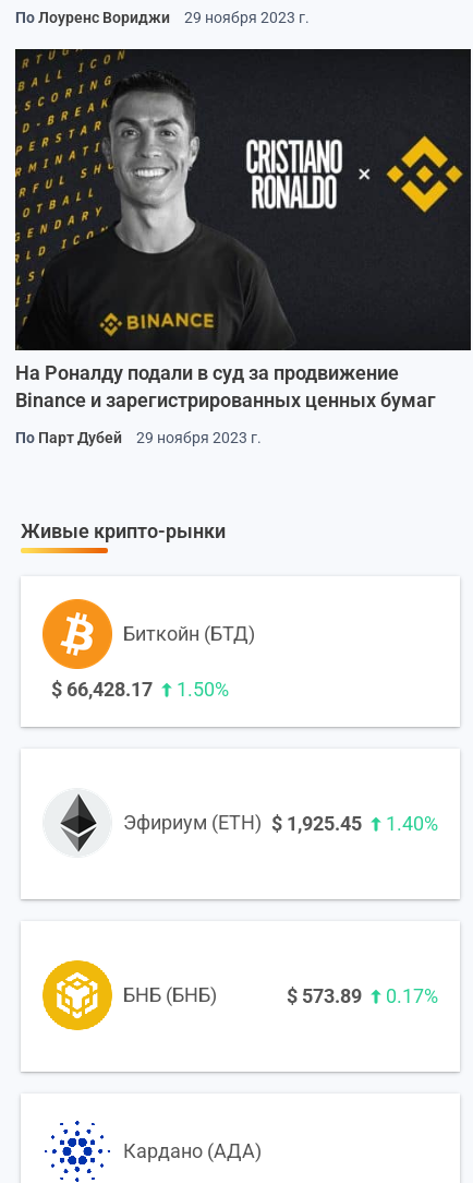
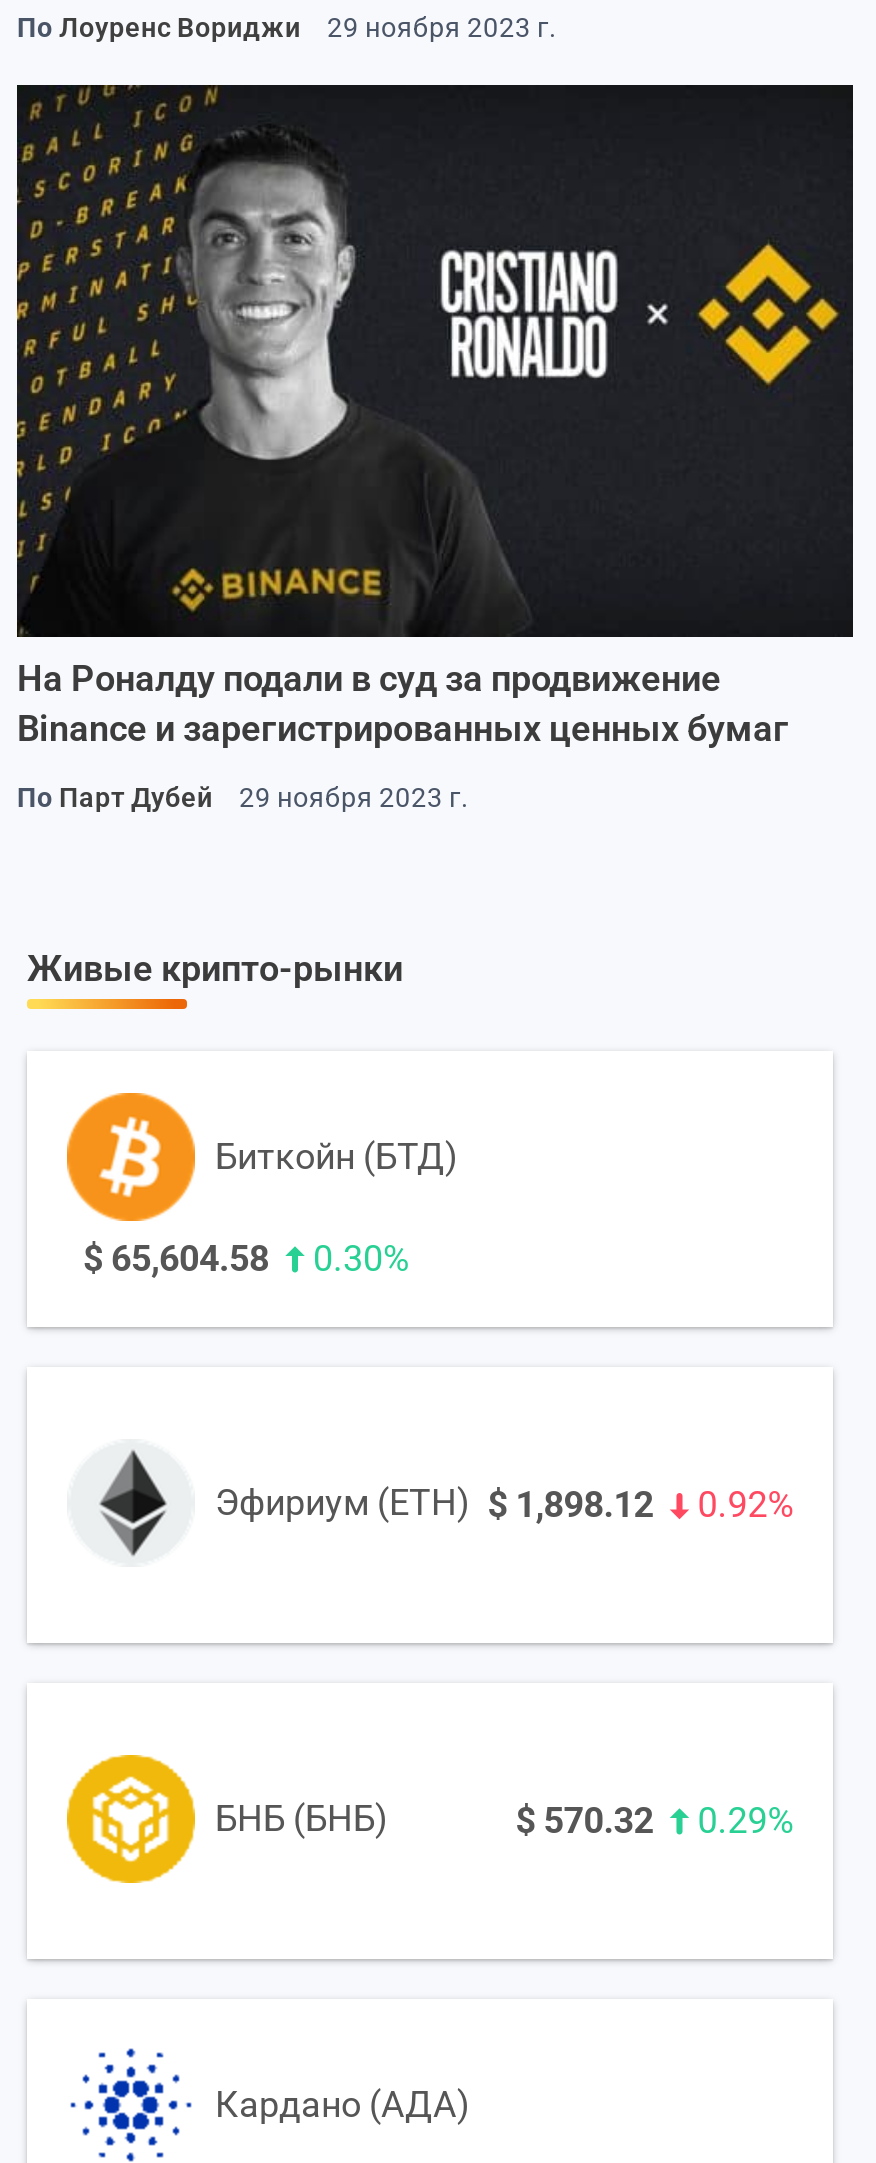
- $ 66,428.17
+ $ 65,604.58

- 1.50%
+ 0.30%

- Эфириум (ETH) $ 1,925.45
+ Эфириум (ETH) $ 1,898.12

- 1.40%
+ 0.92%

- $ 573.89
+ $ 570.32

- 0.17%
+ 0.29%
